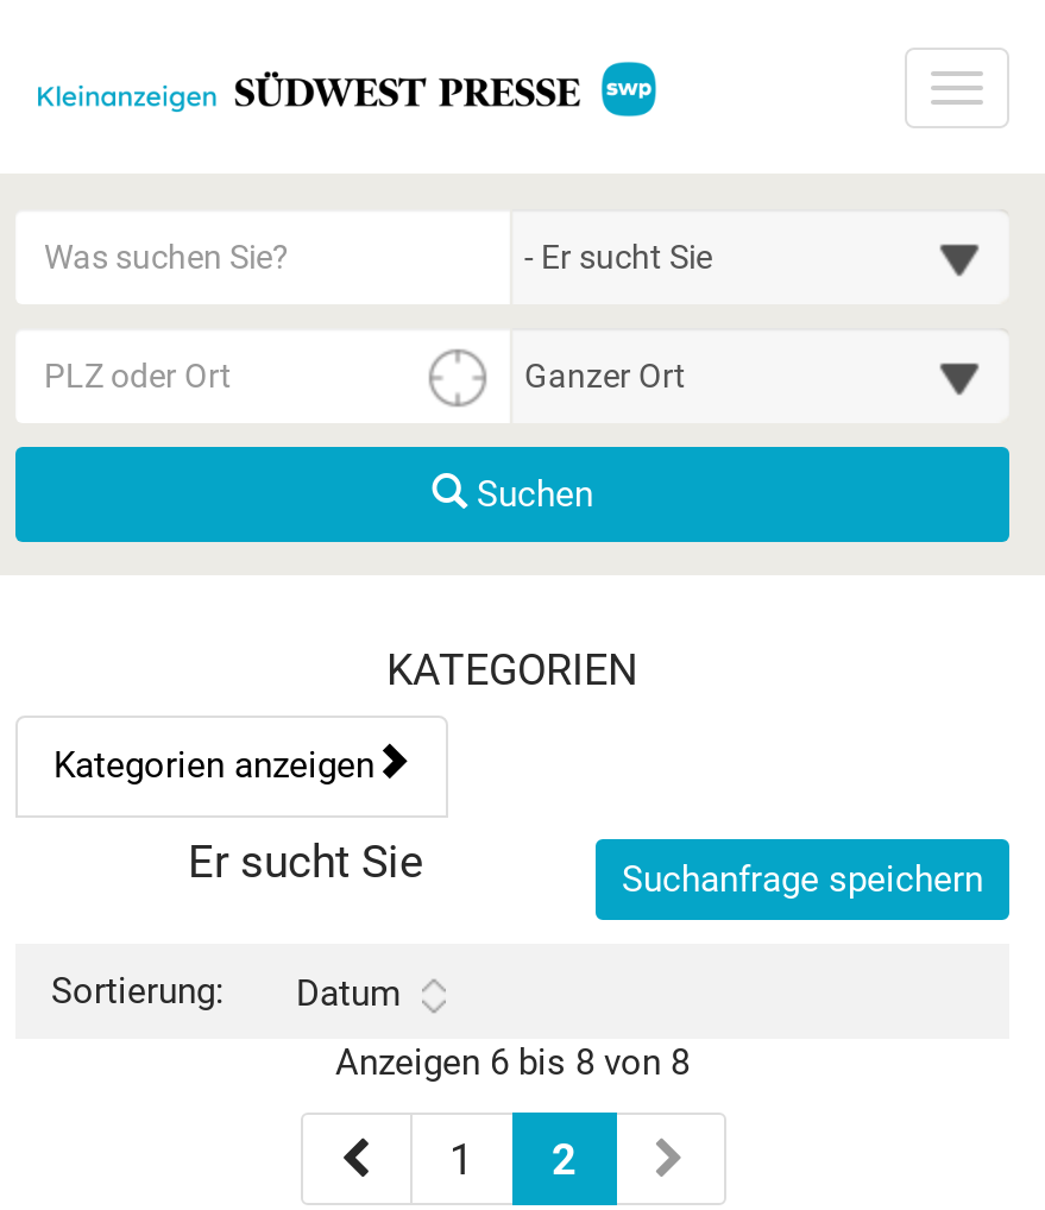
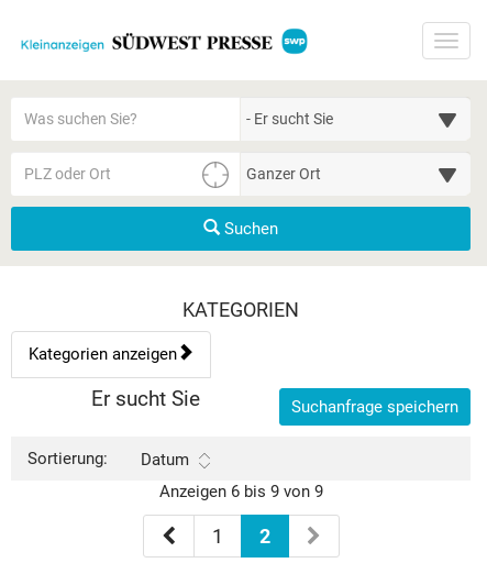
- Anzeigen 6 bis 8 von 8
+ Anzeigen 6 bis 9 von 9
